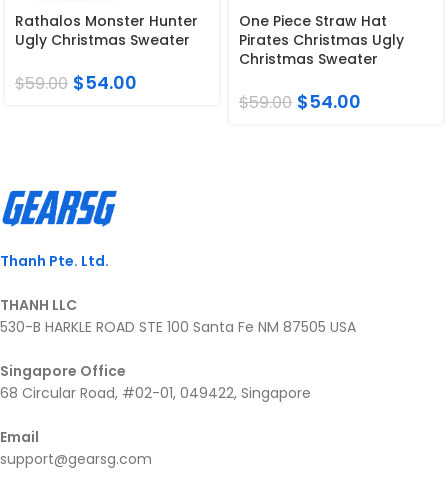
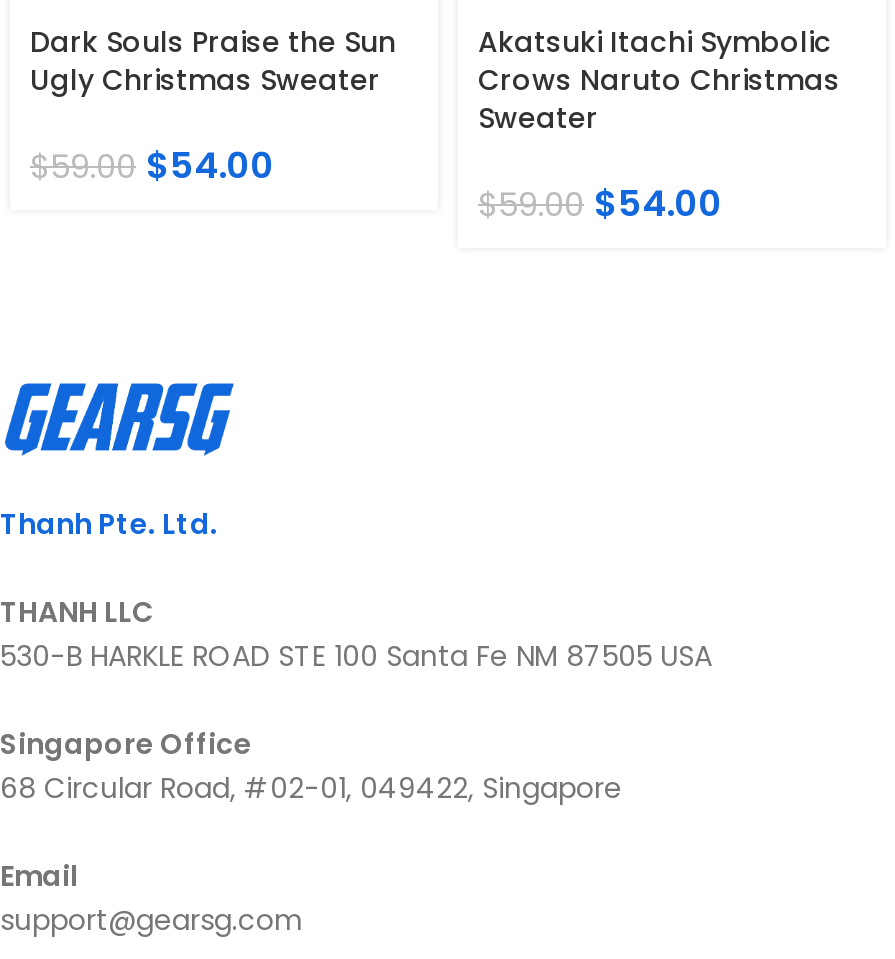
- Rathalos Monster Hunter
+ Dark Souls Praise the Sun

- One Piece Straw Hat
- Pirates Christmas Ugly
- Christmas Sweater
+ Akatsuki Itachi Symbolic
+ Crows Naruto Christmas
+ Sweater
